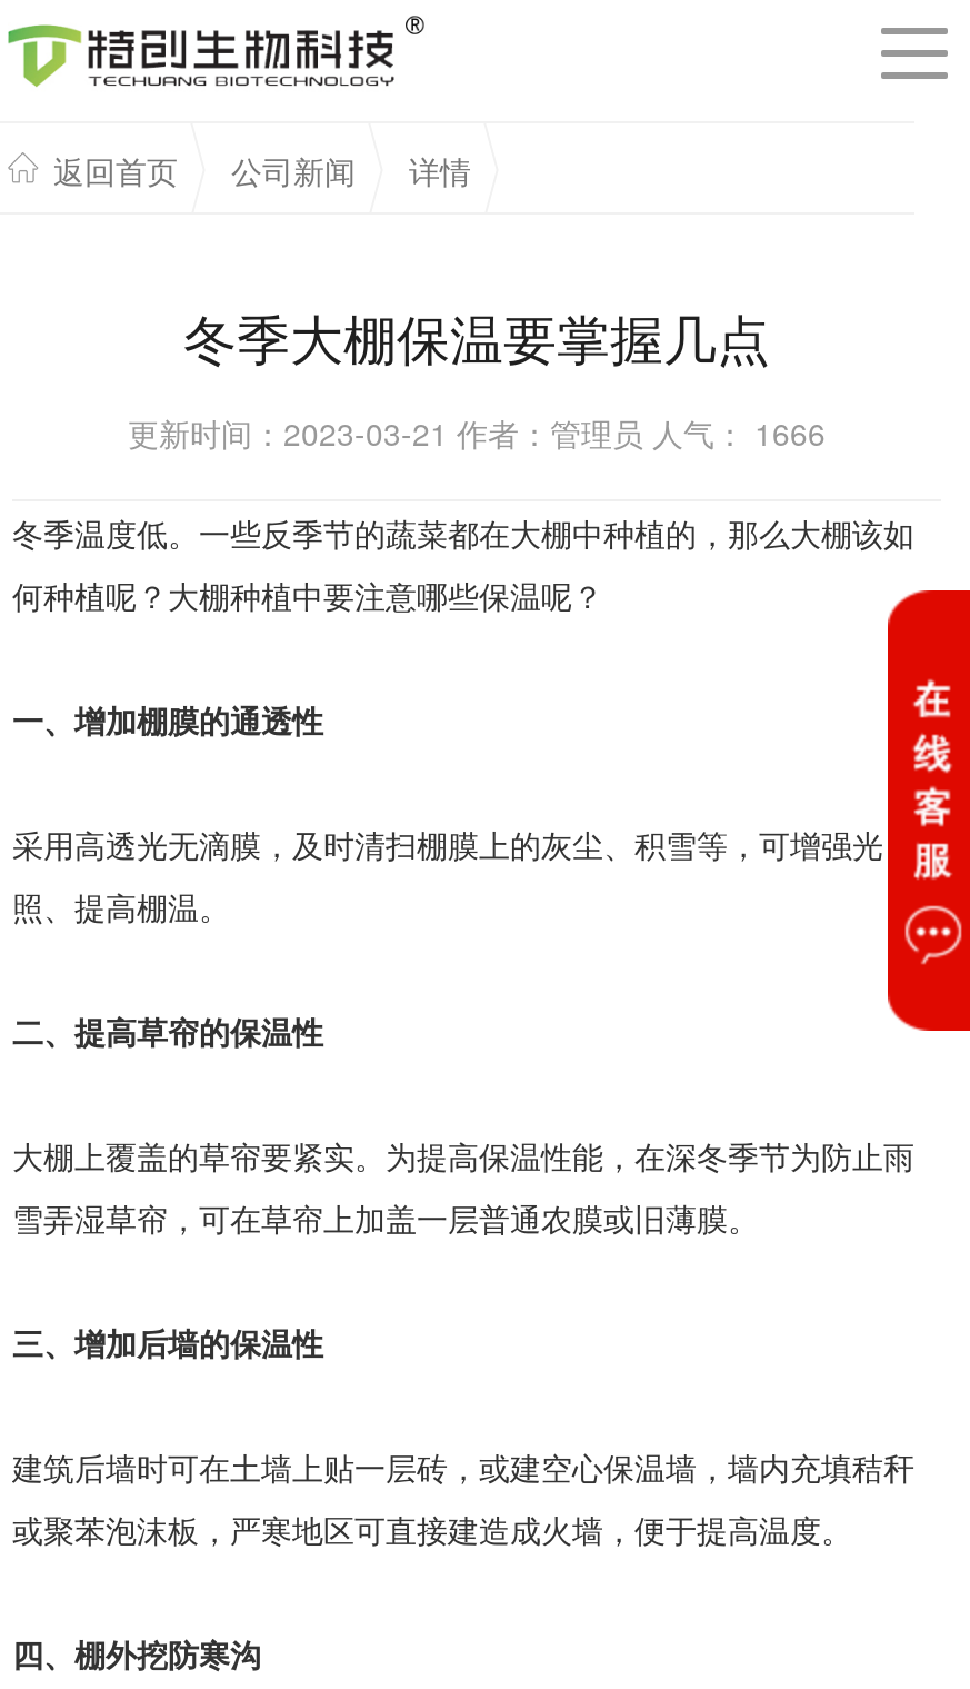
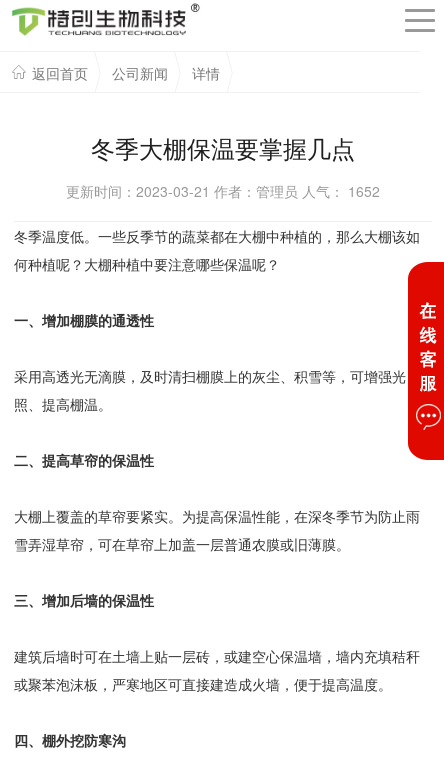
- 更新时间：2023-03-21 作者：管理员 人气：1666
+ 更新时间：2023-03-21 作者：管理员 人气：1652
